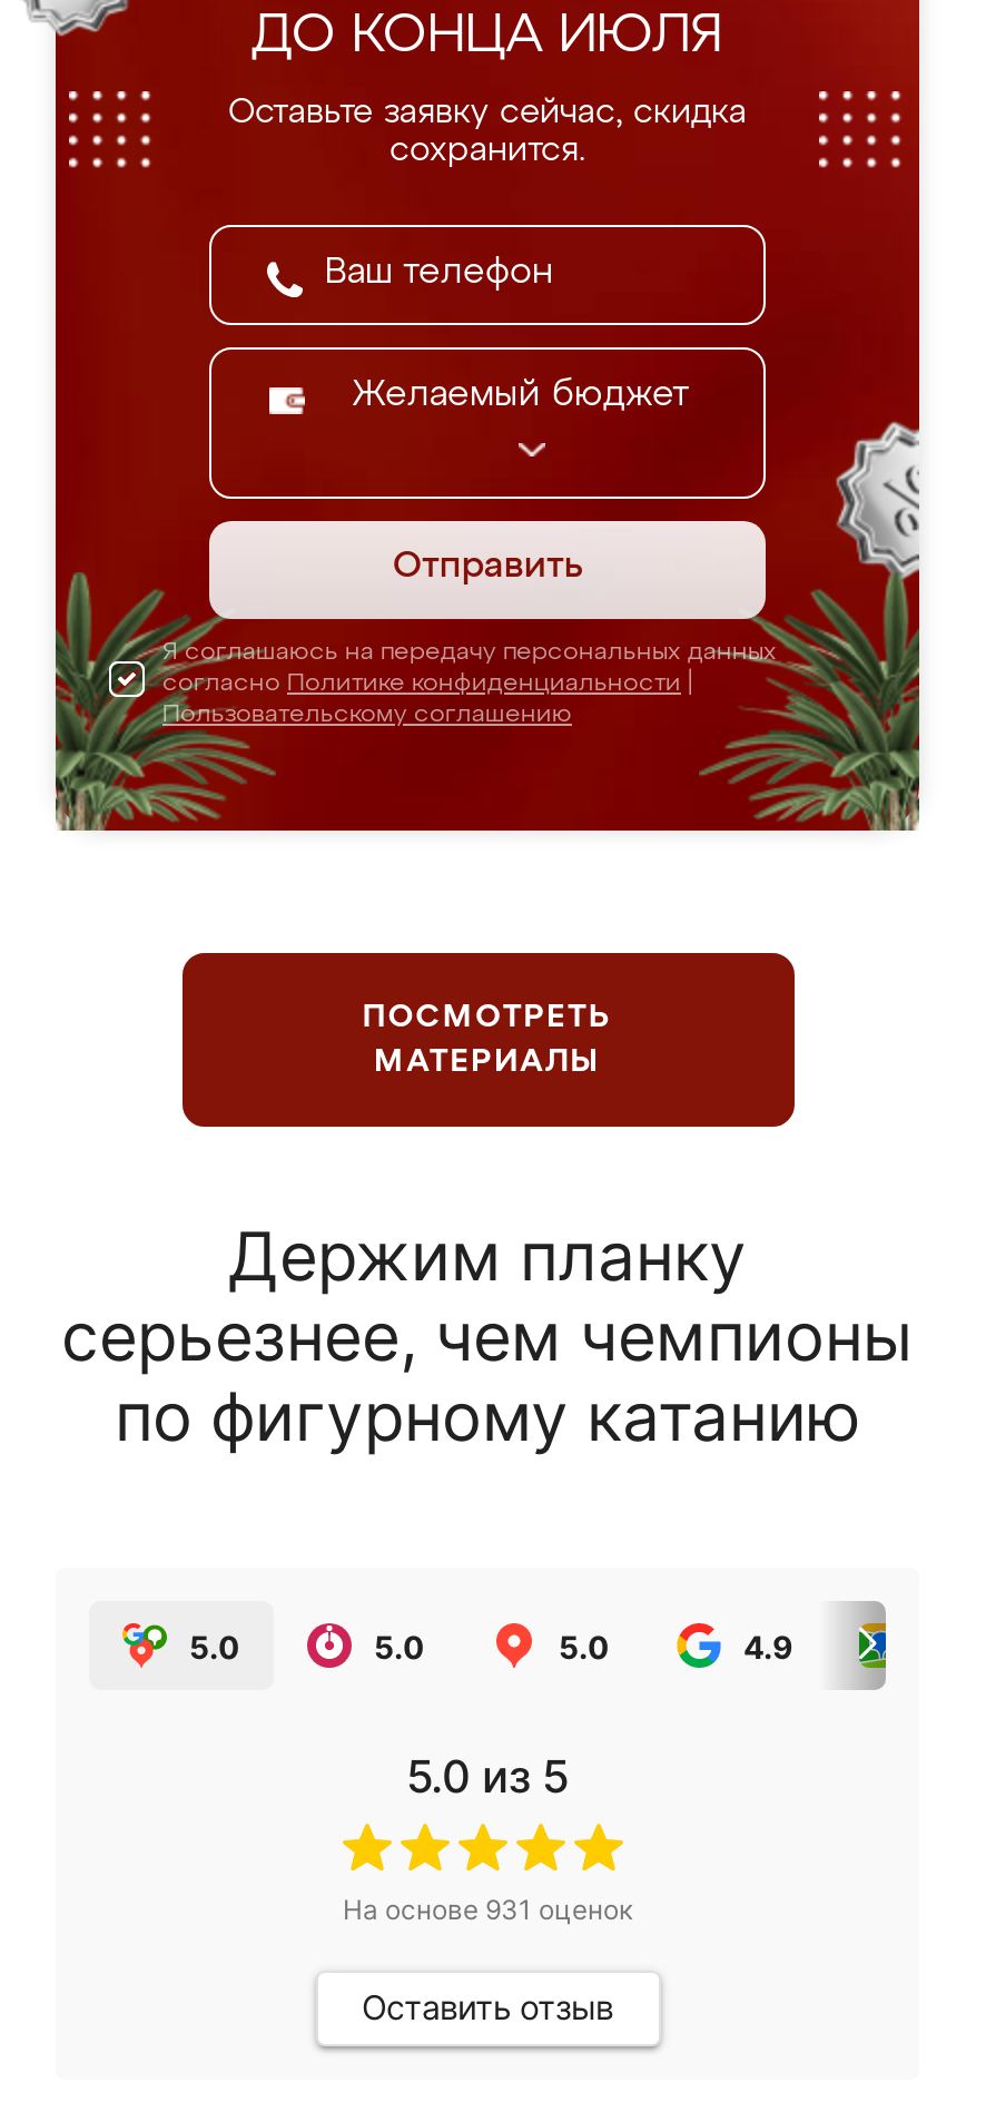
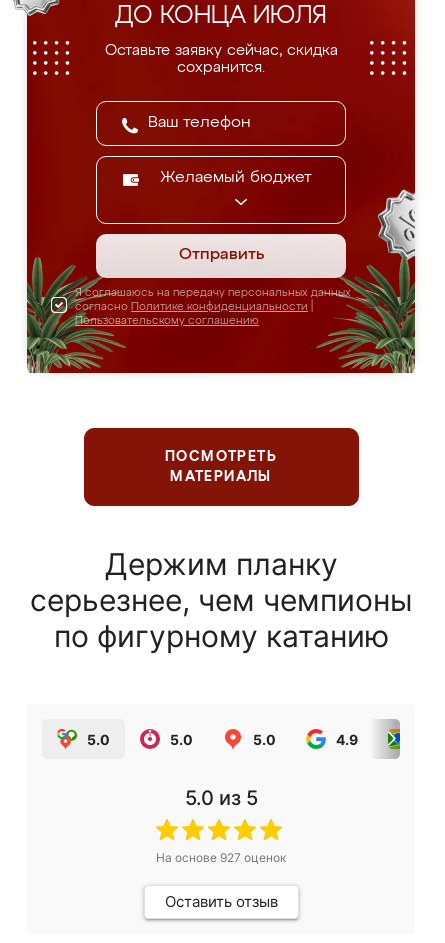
- На основе 931 оценок
+ На основе 927 оценок
